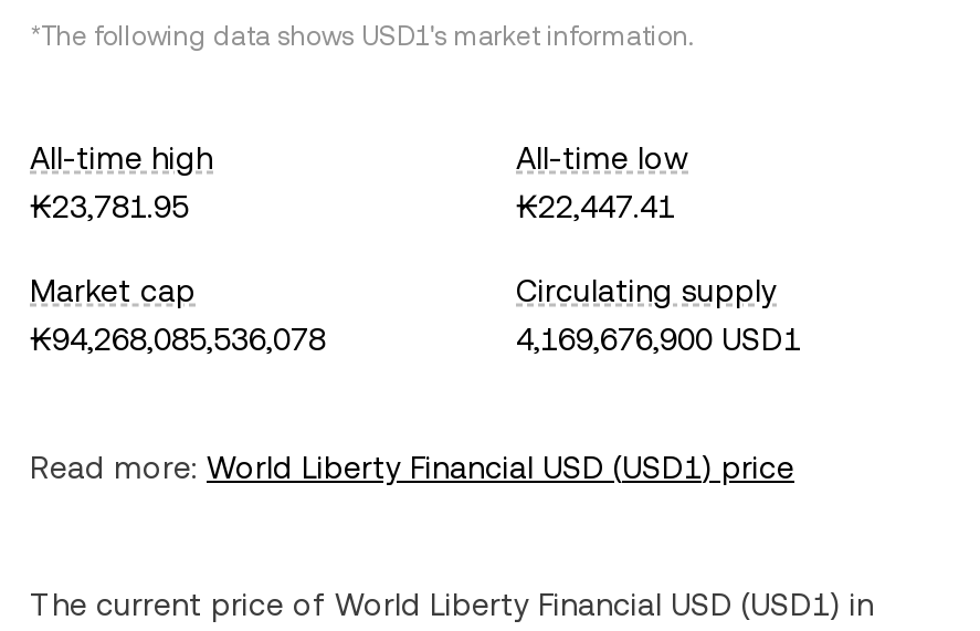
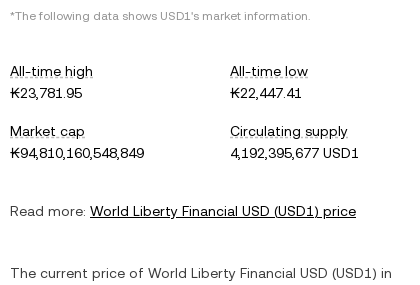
- ₭94,268,085,536,078
+ ₭94,810,160,548,849

- 4,169,676,900 USD1
+ 4,192,395,677 USD1
